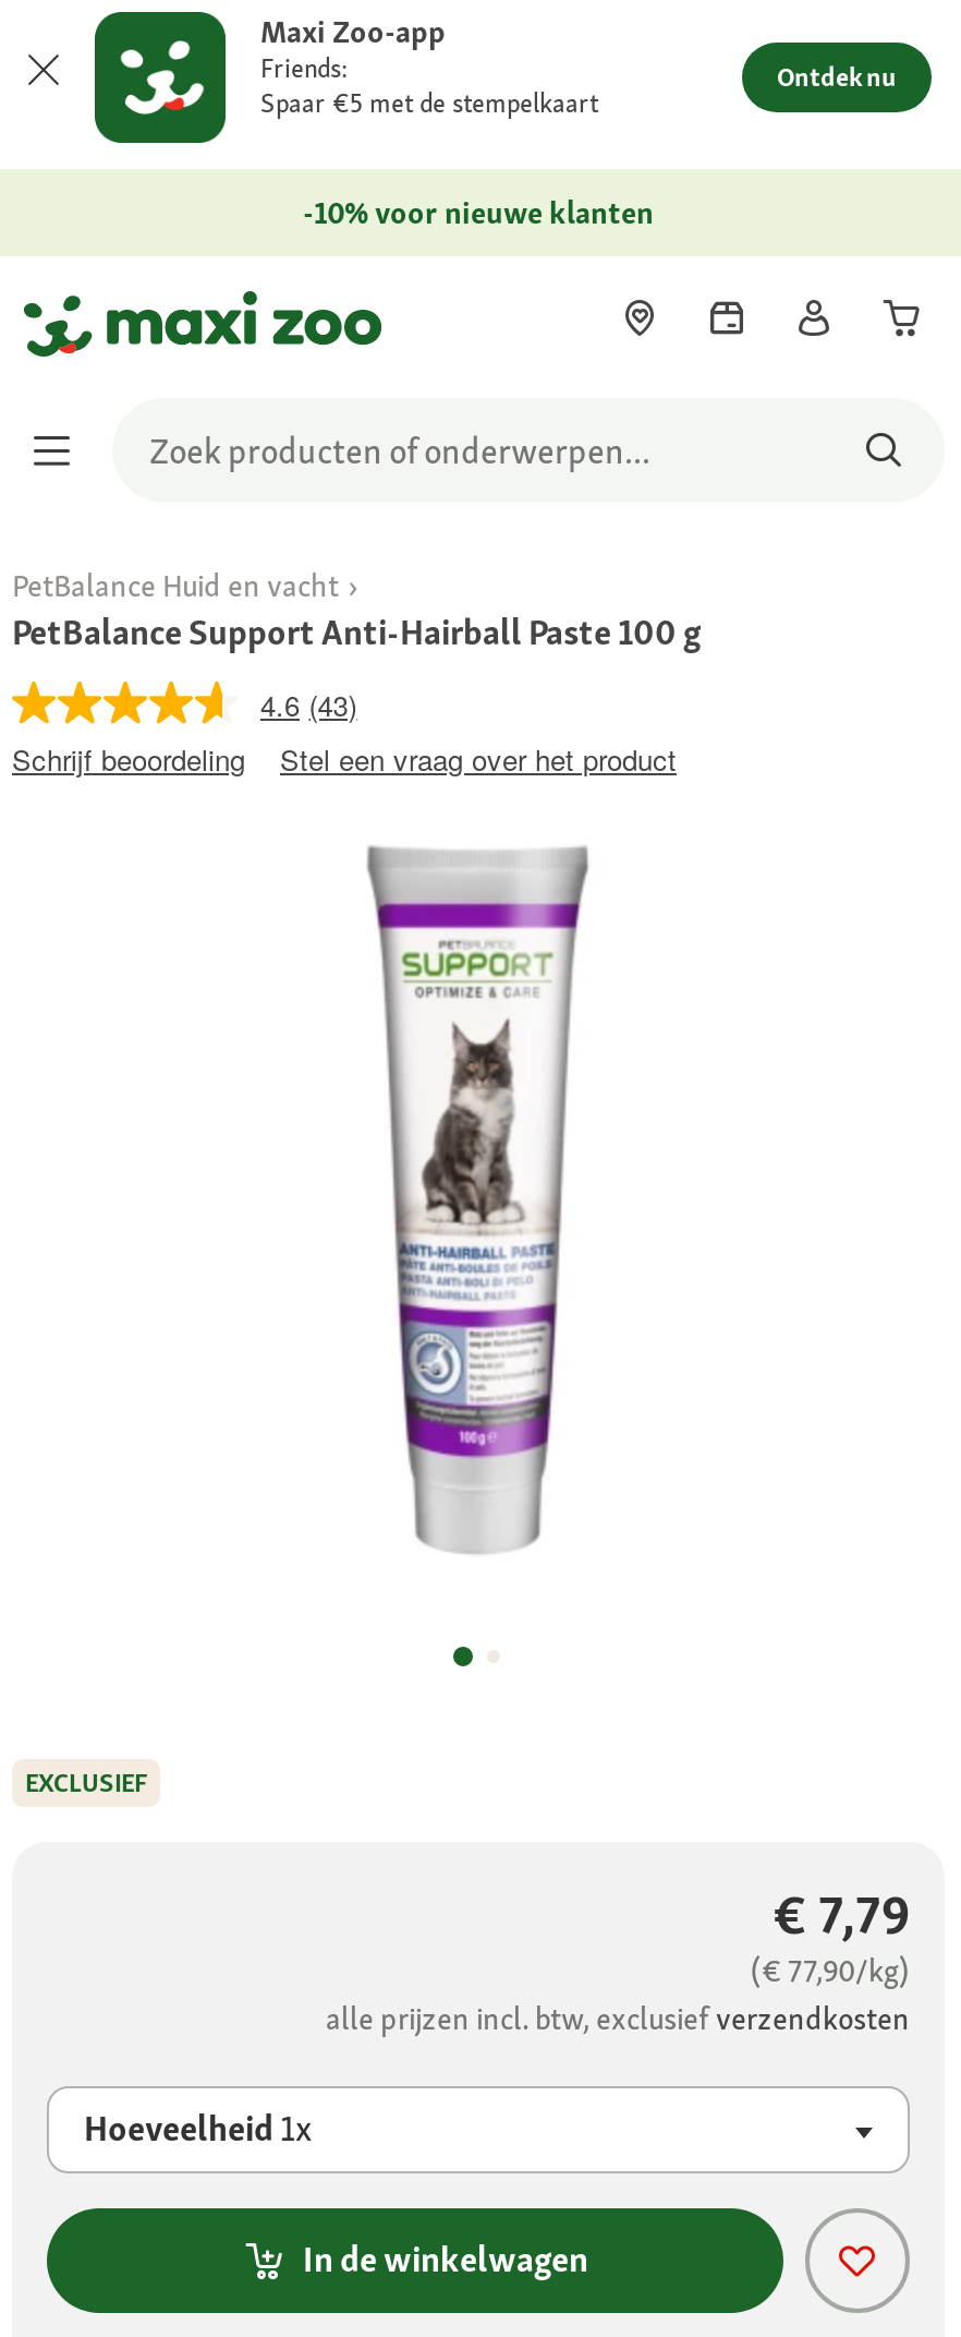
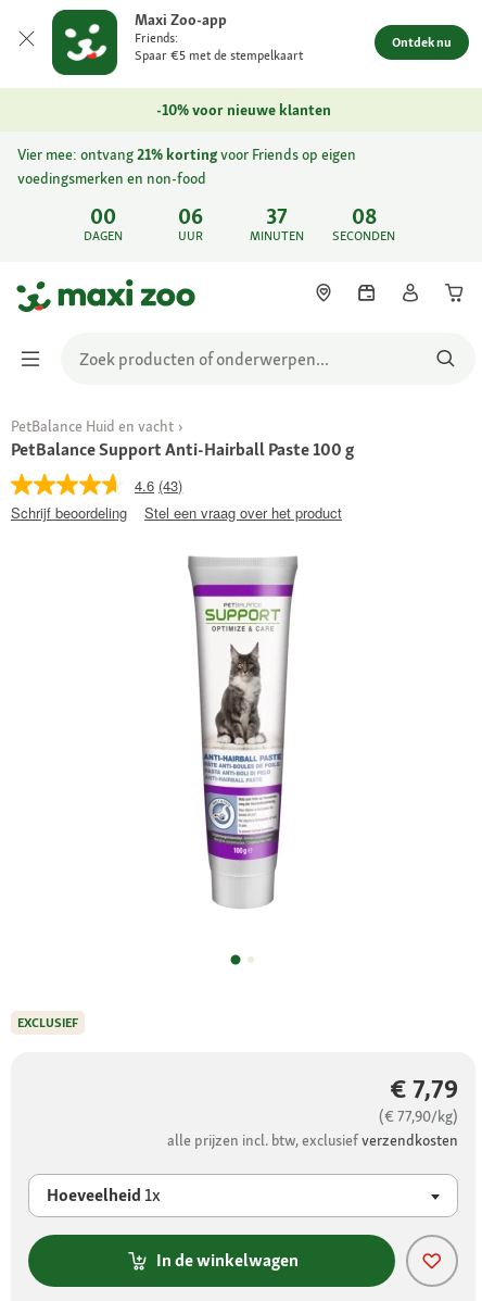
+ Vier mee: ontvang 21% kortingvoor Friends op eigen
+ voedingsmerken en non-food

+ 00
+ DAGEN

+ 06
+ UUR

+ 37
+ MINUTEN

+ 08
+ SECONDEN
